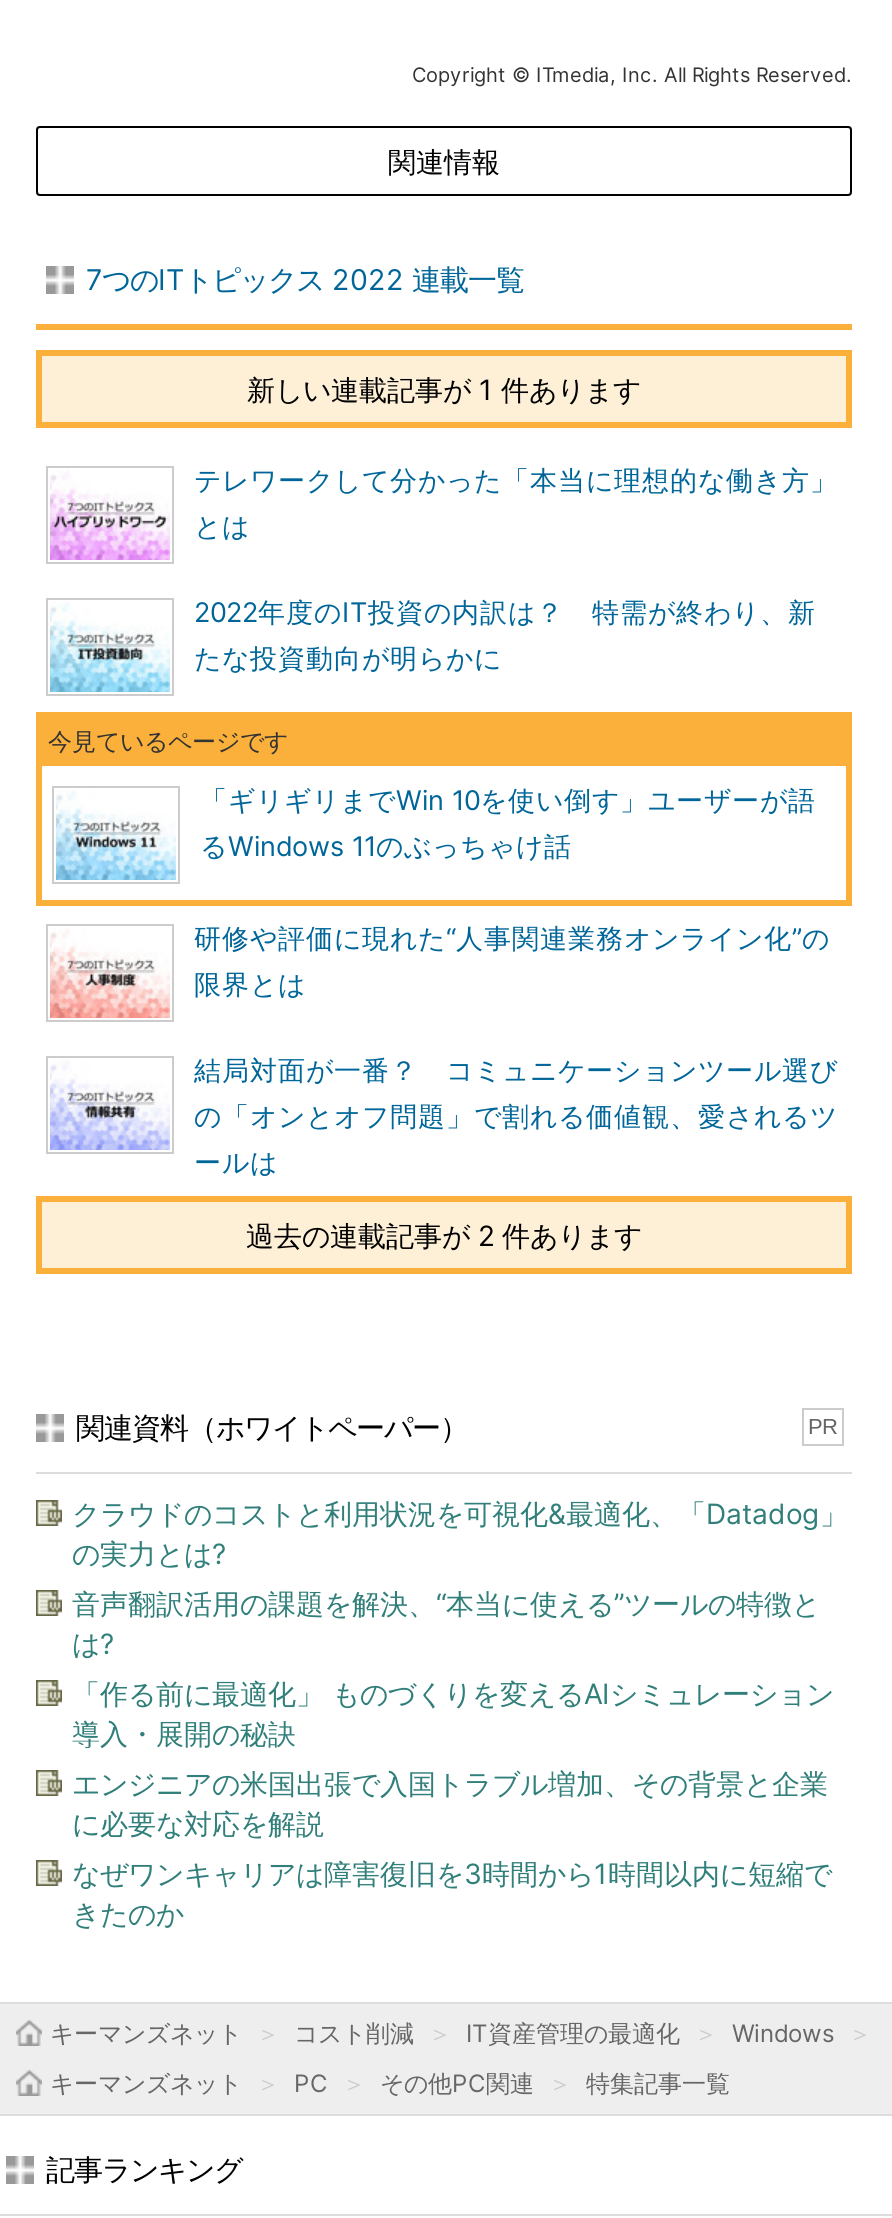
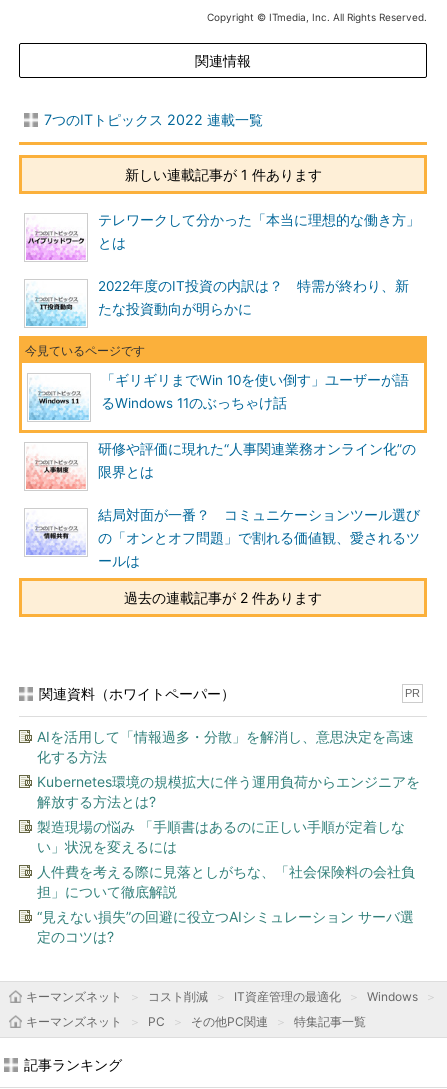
- クラウドのコストと利用状況を可視化&最適化、「Datadog」
- の実力とは?
+ AIを活用して「情報過多・分散」を解消し、意思決定を高速
+ 化する方法

- 音声翻訳活用の課題を解決、“本当に使える”ツールの特徴と
- は?
+ Kubernetes環境の規模拡大に伴う運用負荷からエンジニアを
+ 解放する方法とは?

- 「作る前に最適化」 ものづくりを変えるAIシミュレーション
- 導入・展開の秘訣
+ 製造現場の悩み 「手順書はあるのに正しい手順が定着しな
+ い」状況を変えるには

- エンジニアの米国出張で入国トラブル増加、その背景と企業
- に必要な対応を解説
+ 人件費を考える際に見落としがちな、「社会保険料の会社負
+ 担」について徹底解説

- なぜワンキャリアは障害復旧を3時間から1時間以内に短縮で
- きたのか
+ “見えない損失”の回避に役立つAIシミュレーション サーバ選
+ 定のコツは?
